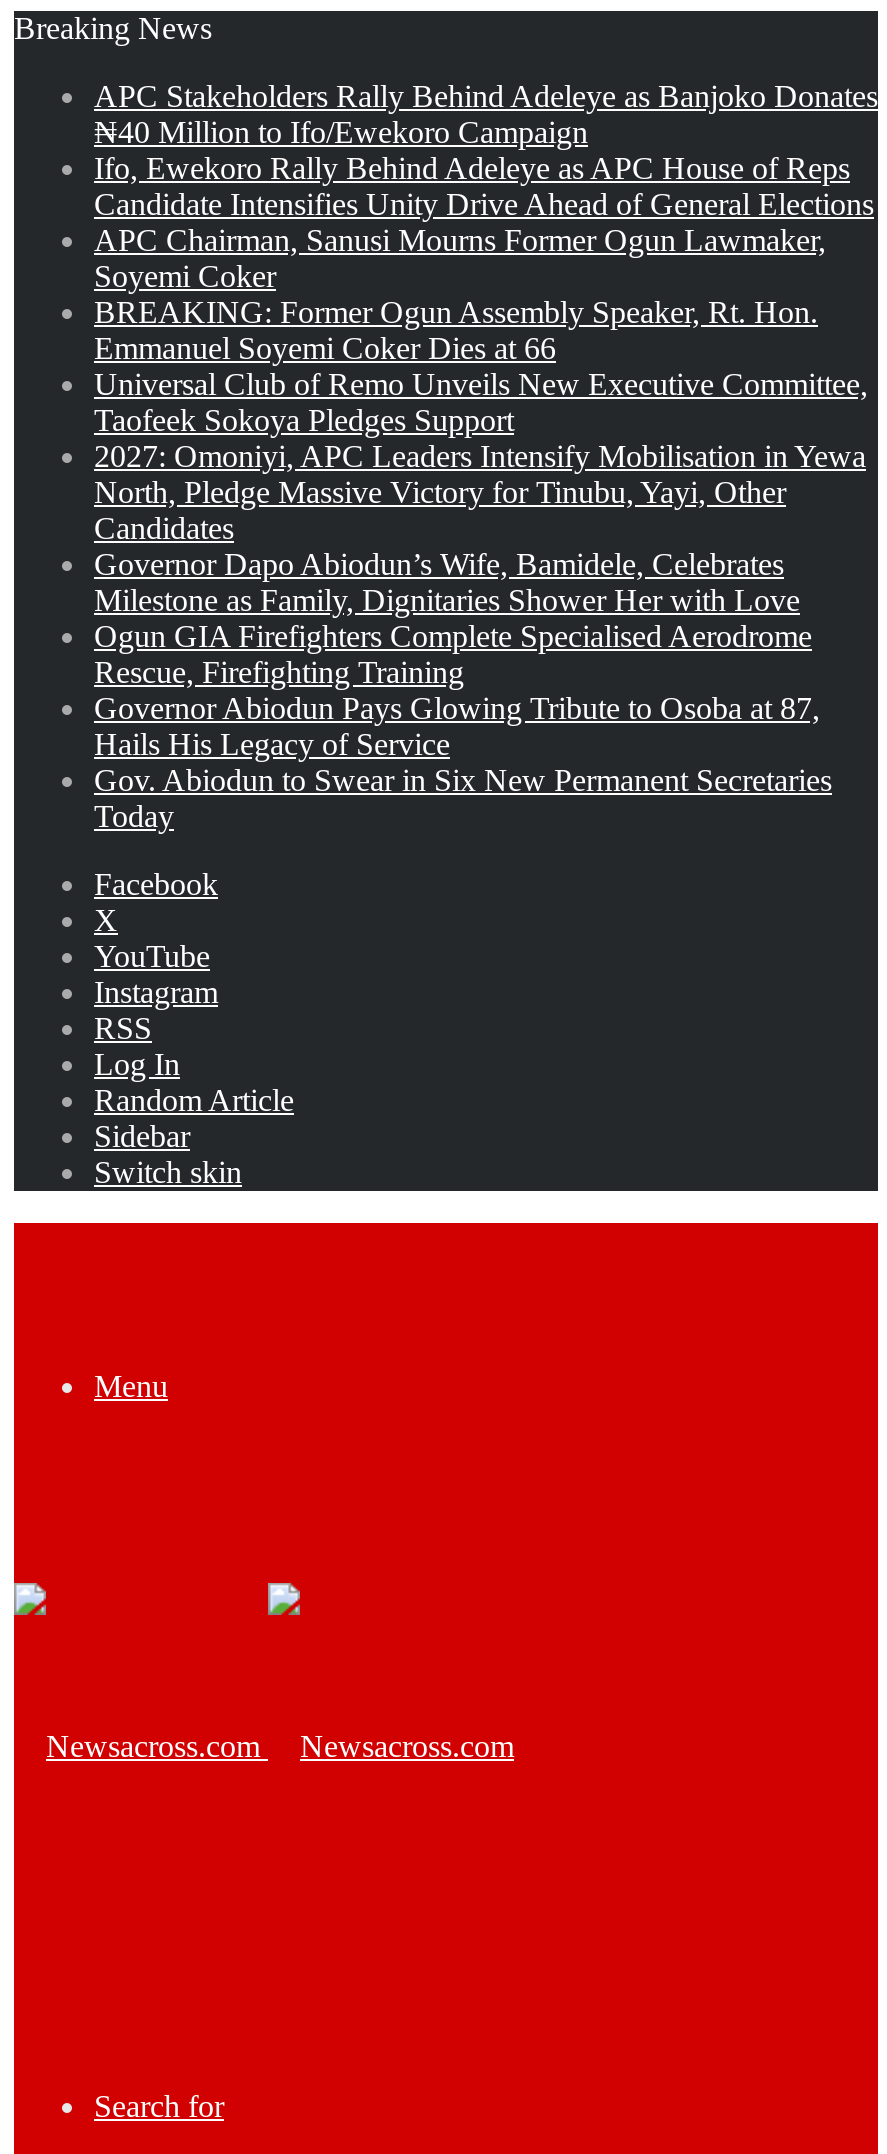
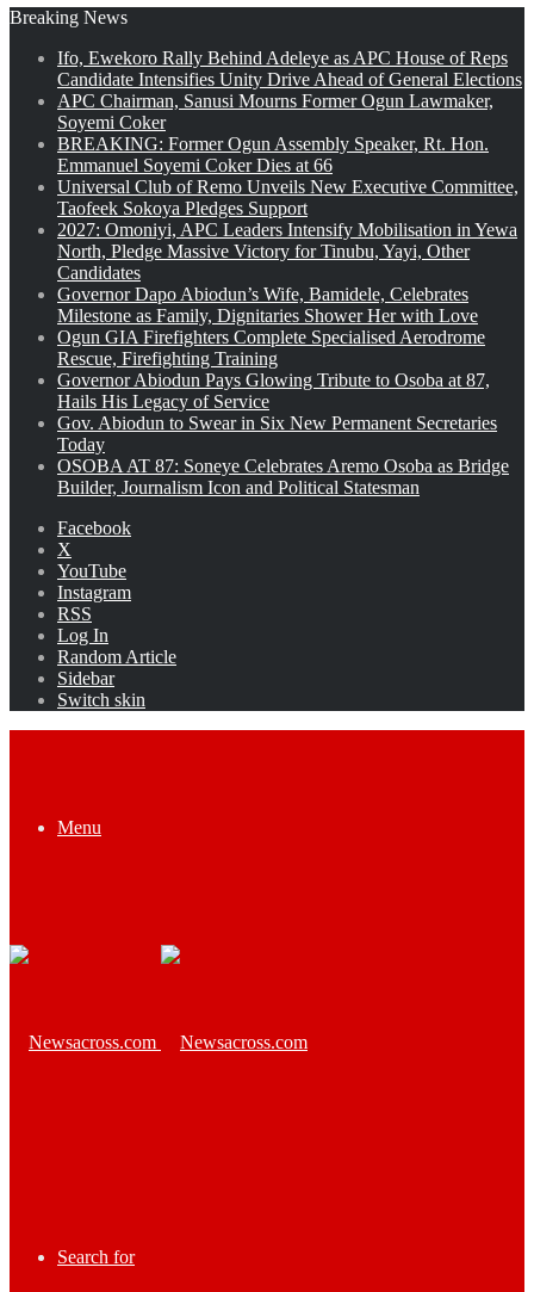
- APC Stakeholders Rally Behind Adeleye as Banjoko Donates
- ₦40 Million to Ifo/Ewekoro Campaign

moved up: Ifo, Ewekoro Rally Behind Adeleye as APC House of Reps | Candidate Intensifies Unity Drive Ahead of General Elections | APC Chairman, Sanusi Mourns Former Ogun Lawmaker, | ... | Gov. Abiodun to Swear in Six New Permanent Secretaries | Today

+ OSOBA AT 87: Soneye Celebrates Aremo Osoba as Bridge
+ Builder, Journalism Icon and Political Statesman
